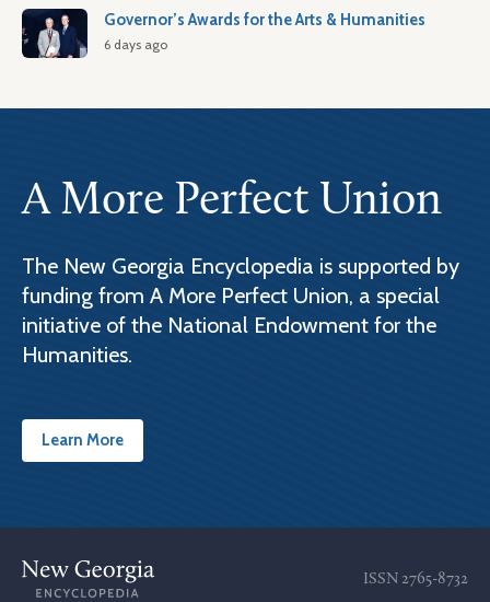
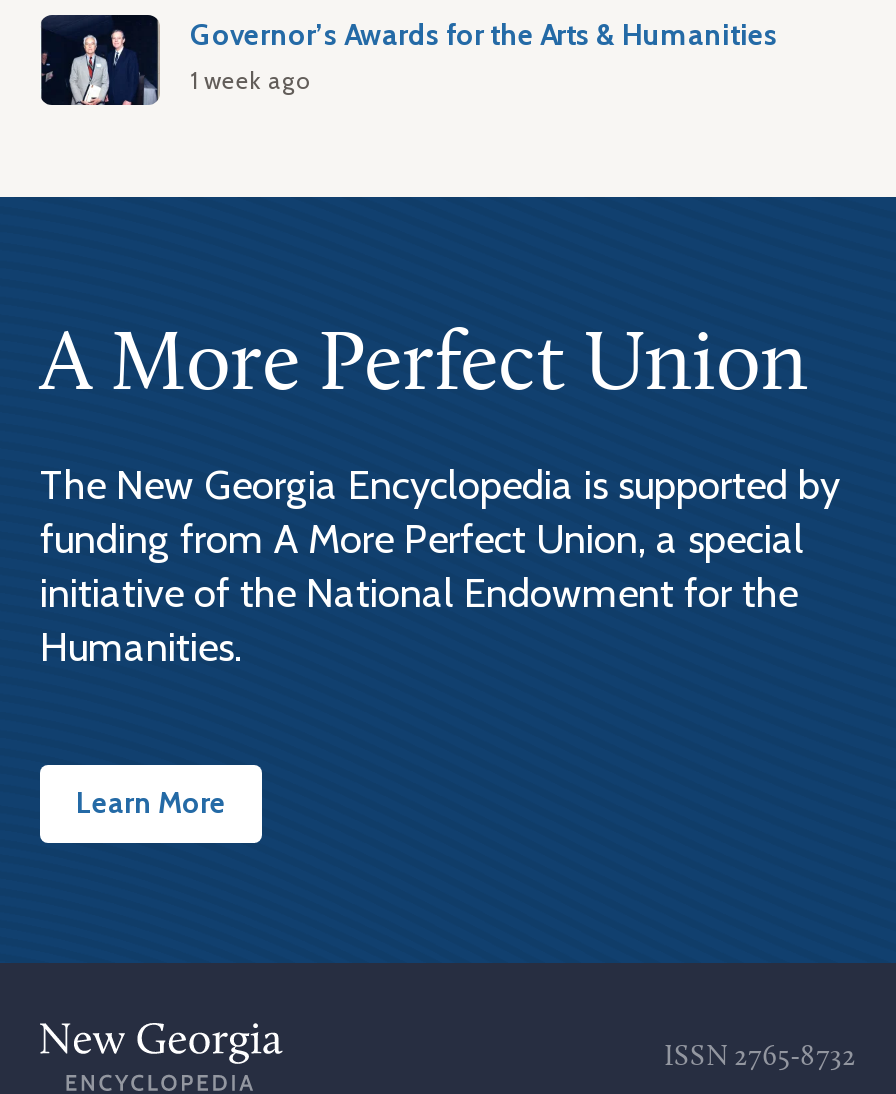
- 6 days ago
+ 1 week ago
